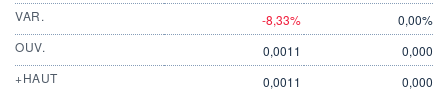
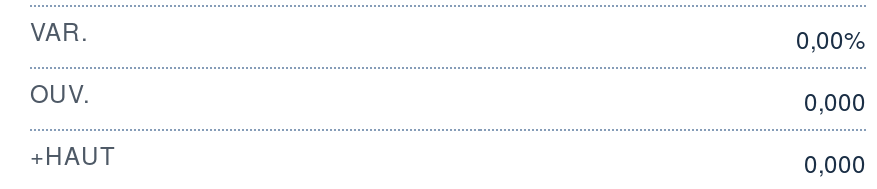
- -8,33%

- 0,0011

- 0,0011
